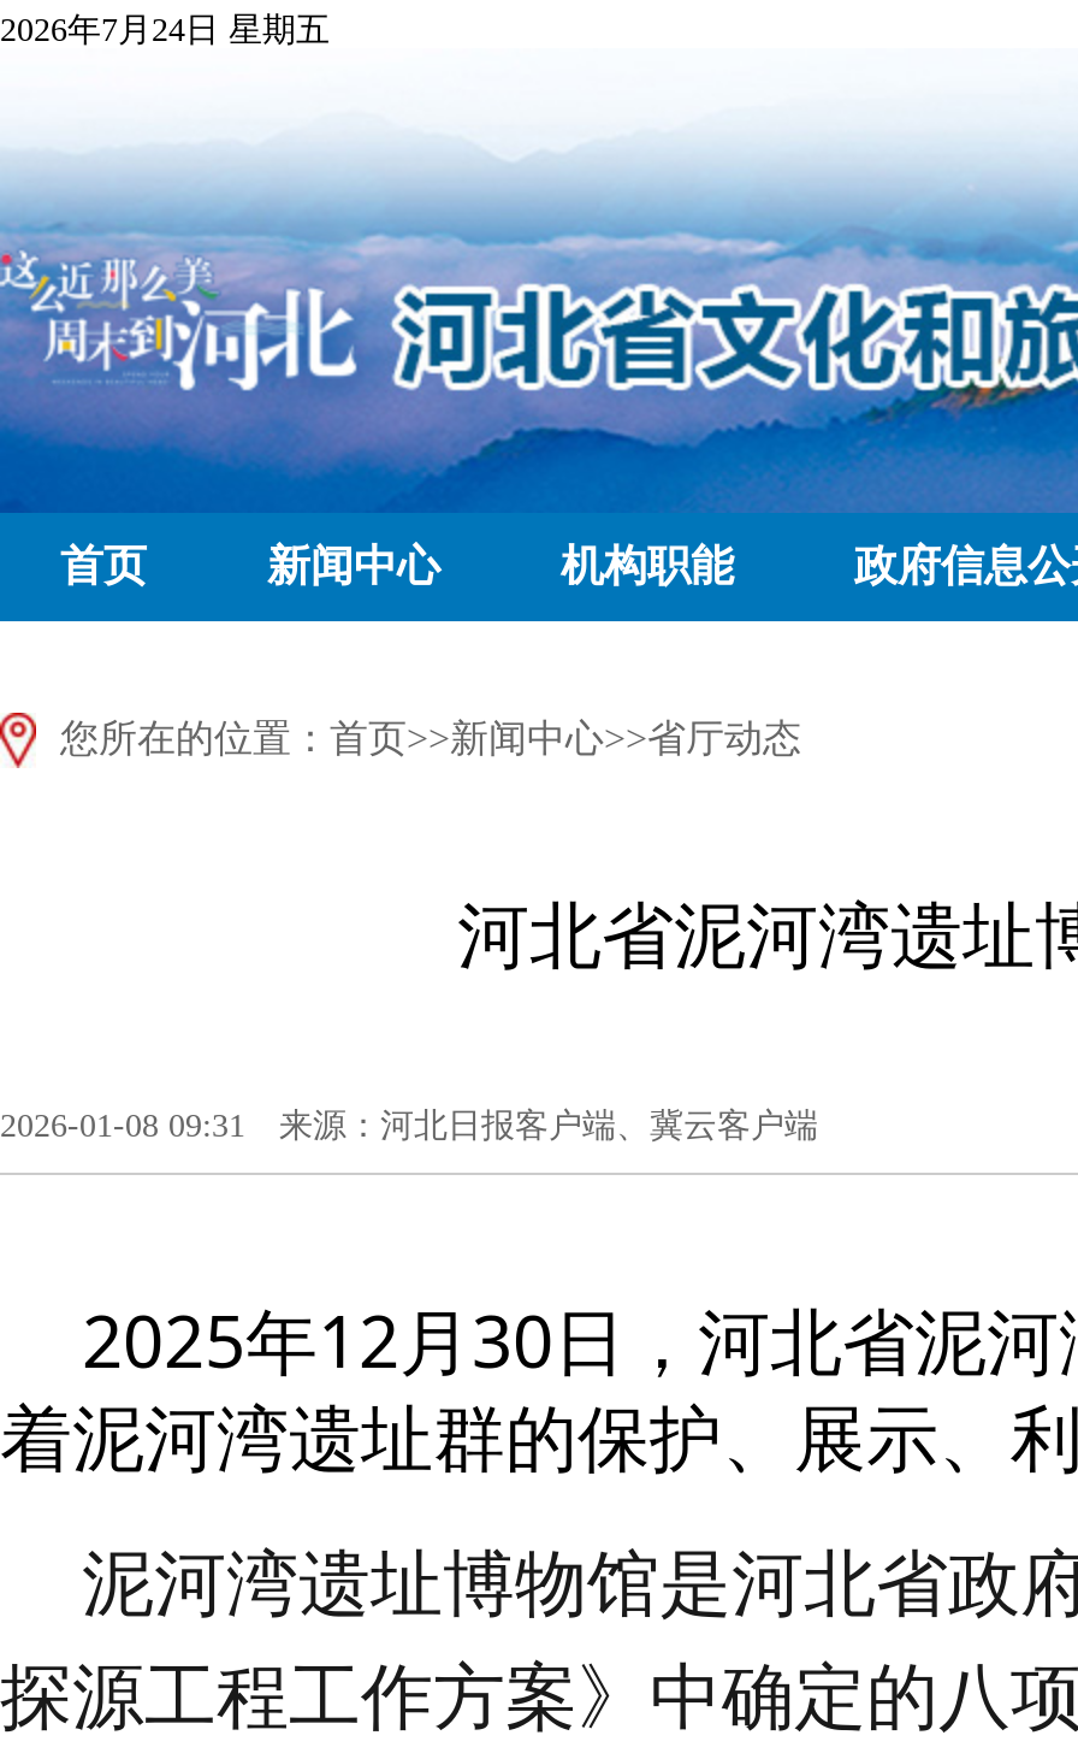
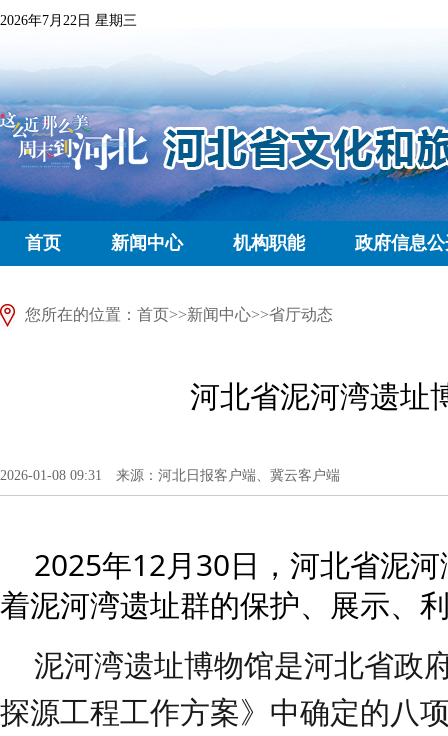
- 2026年7月24日 星期五
+ 2026年7月22日 星期三
